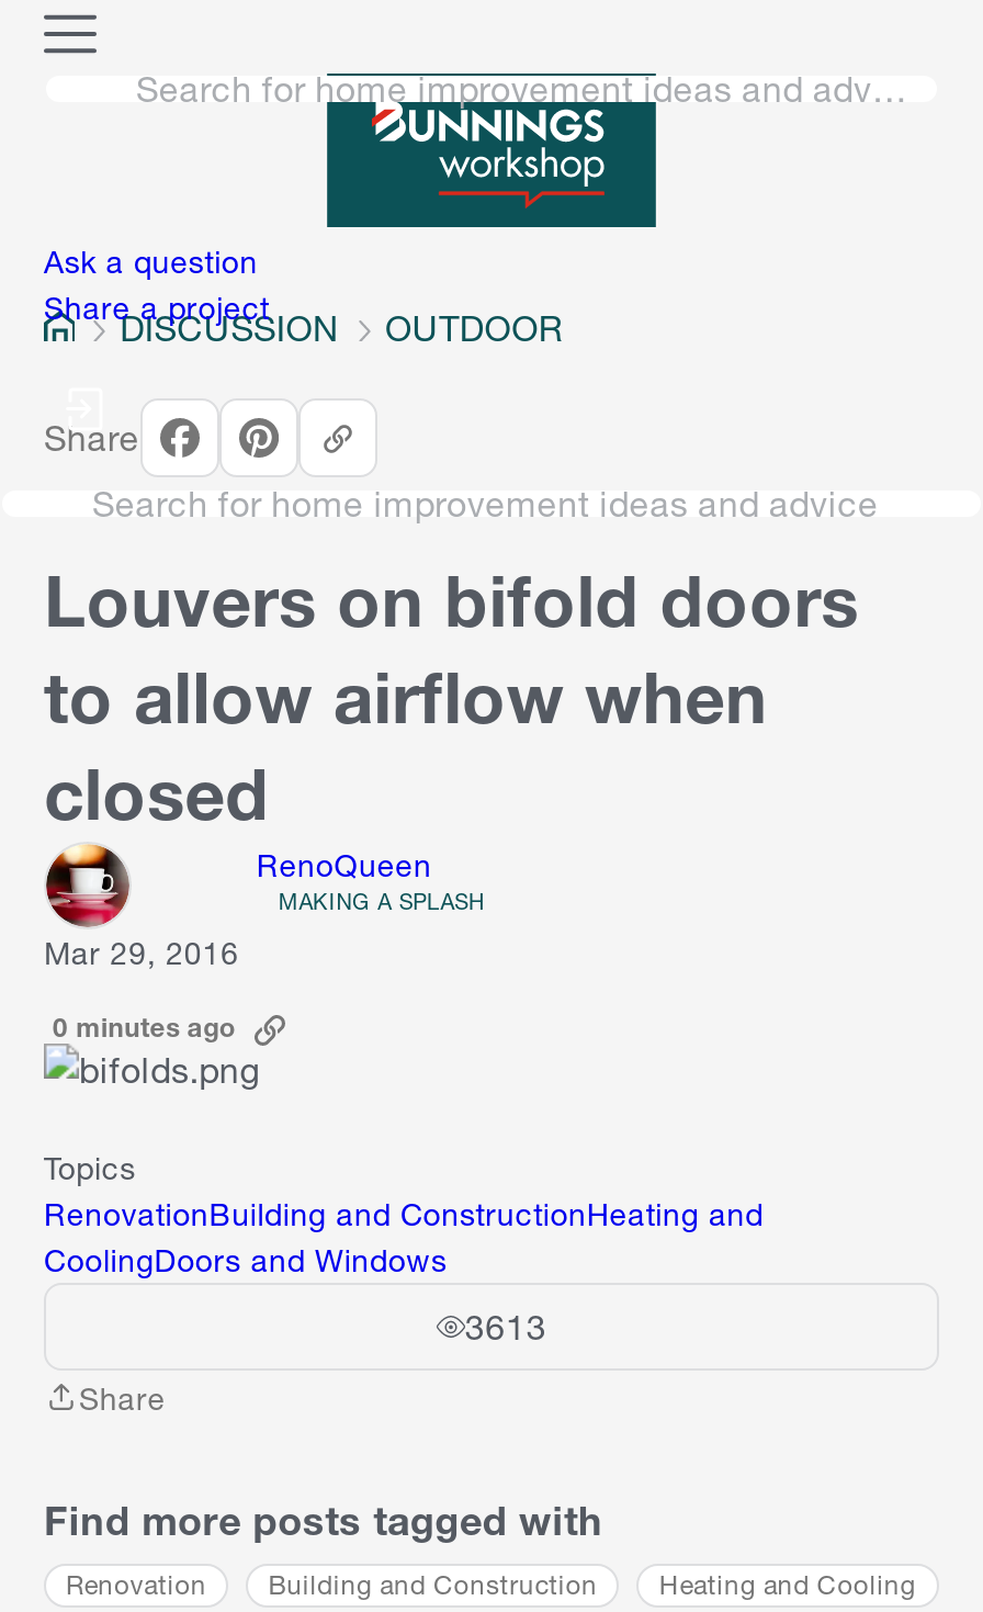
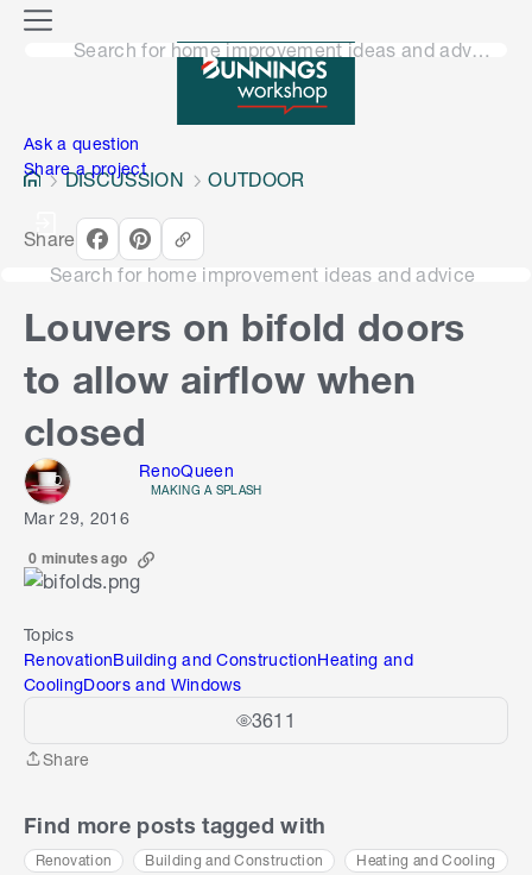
- 3613
+ 3611
